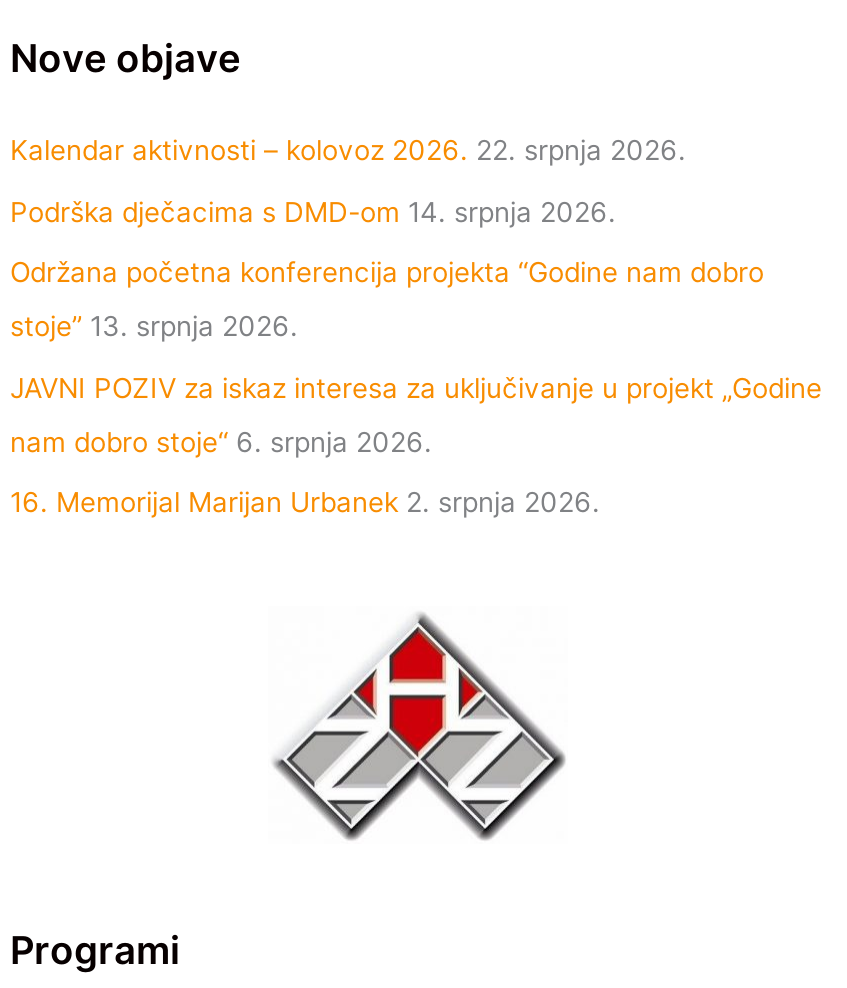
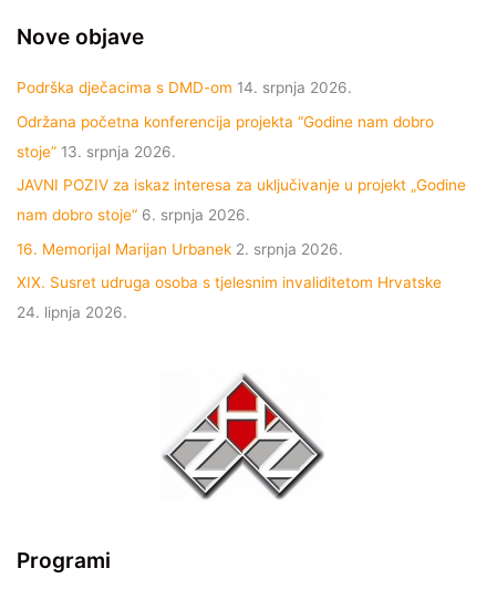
- Kalendar aktivnosti – kolovoz 2026. 22. srpnja 2026.

moved up: Podrška dječacima s DMD-om 14. srpnja 2026. | Održana početna konferencija projekta “Godine nam dobro | stoje” 13. srpnja 2026. | JAVNI POZIV za iskaz interesa za uključivanje u projekt „Godine | nam dobro stoje“ 6. srpnja 2026. | 16. Memorijal Marijan Urbanek 2. srpnja 2026.

+ XIX. Susret udruga osoba s tjelesnim invaliditetom Hrvatske
+ 24. lipnja 2026.
